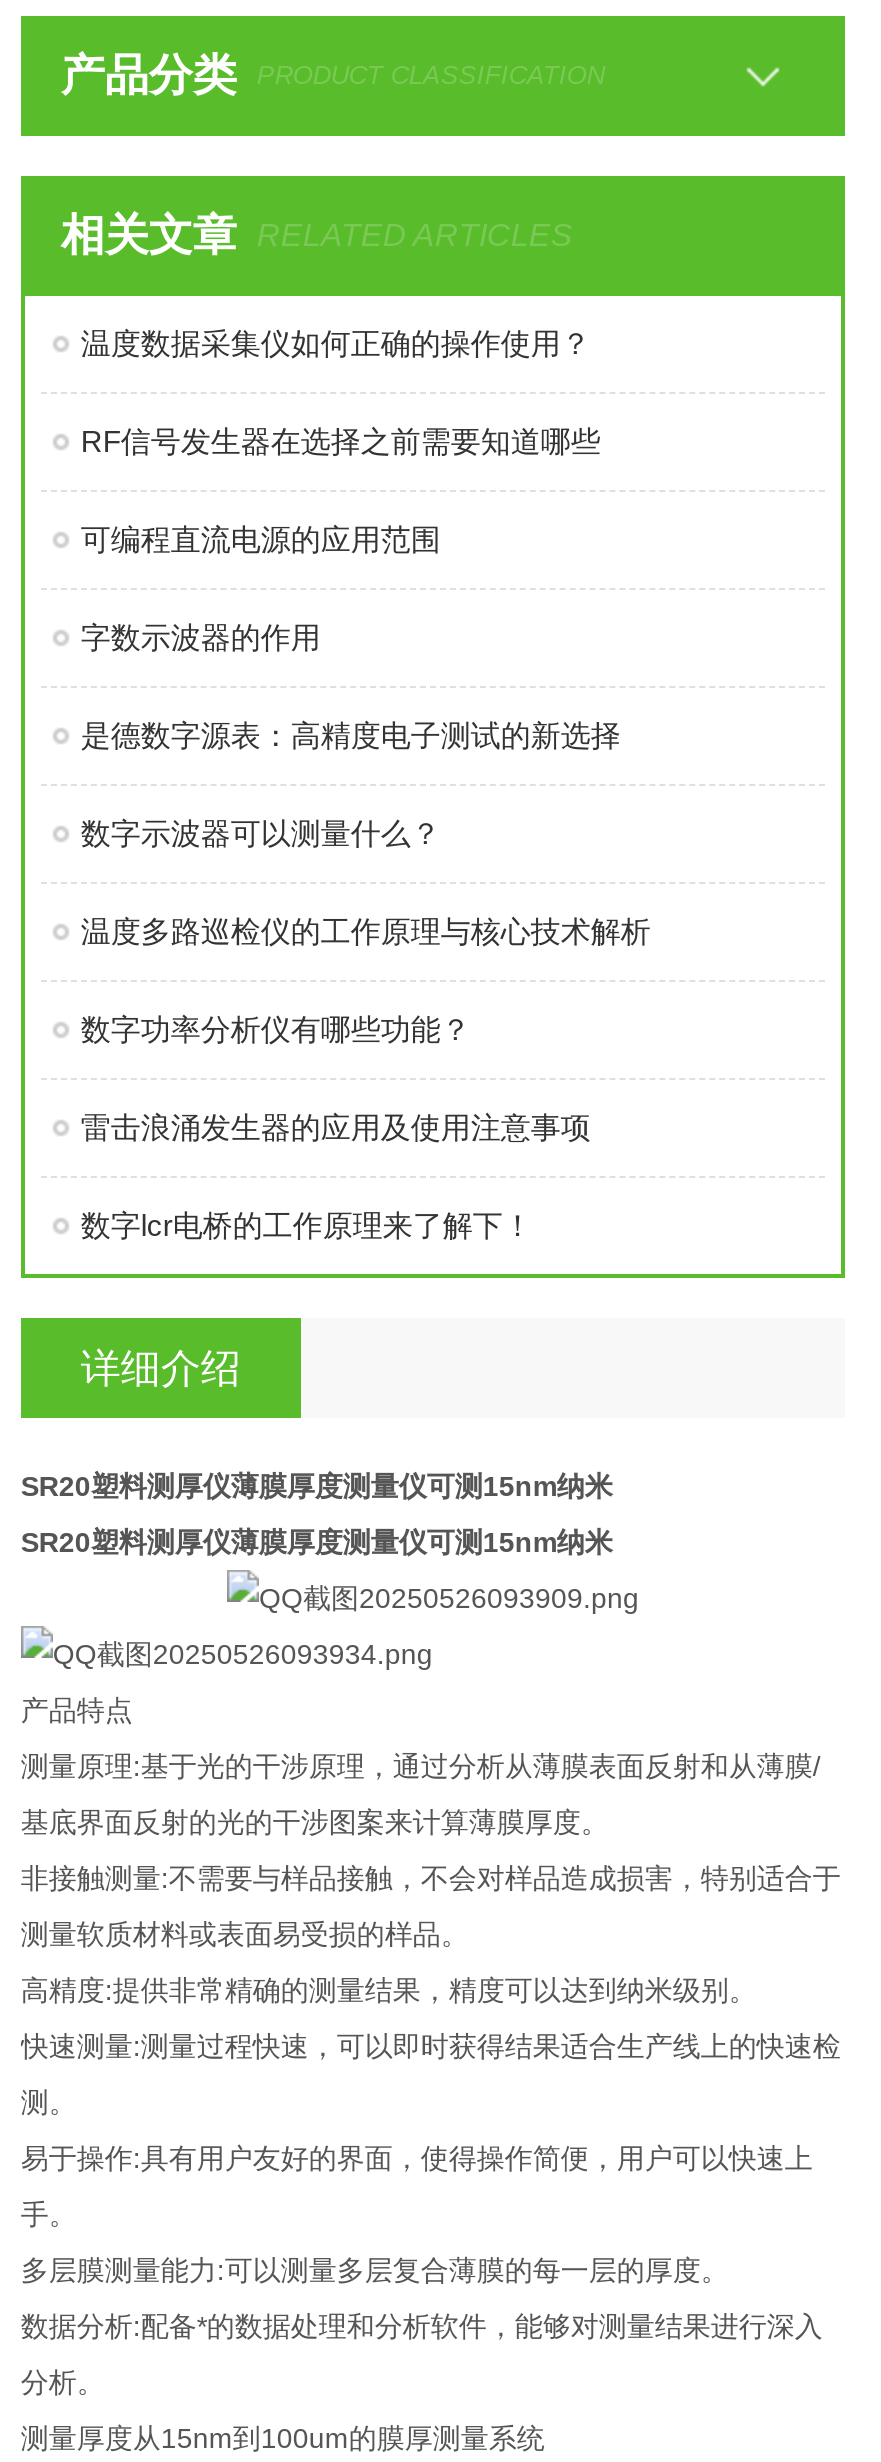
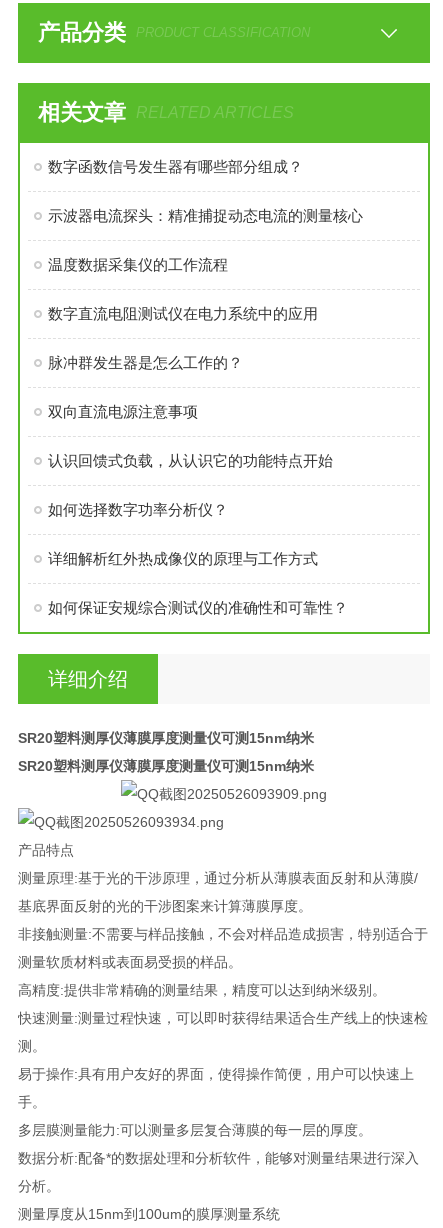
- 温度数据采集仪如何正确的操作使用？
+ 数字函数信号发生器有哪些部分组成？

- RF信号发生器在选择之前需要知道哪些
+ 示波器电流探头：精准捕捉动态电流的测量核心

- 可编程直流电源的应用范围
+ 温度数据采集仪的工作流程

- 字数示波器的作用
+ 数字直流电阻测试仪在电力系统中的应用

- 是德数字源表：高精度电子测试的新选择
+ 脉冲群发生器是怎么工作的？

- 数字示波器可以测量什么？
+ 双向直流电源注意事项

- 温度多路巡检仪的工作原理与核心技术解析
+ 认识回馈式负载，从认识它的功能特点开始

- 数字功率分析仪有哪些功能？
+ 如何选择数字功率分析仪？

- 雷击浪涌发生器的应用及使用注意事项
+ 详细解析红外热成像仪的原理与工作方式

- 数字lcr电桥的工作原理来了解下！
+ 如何保证安规综合测试仪的准确性和可靠性？
